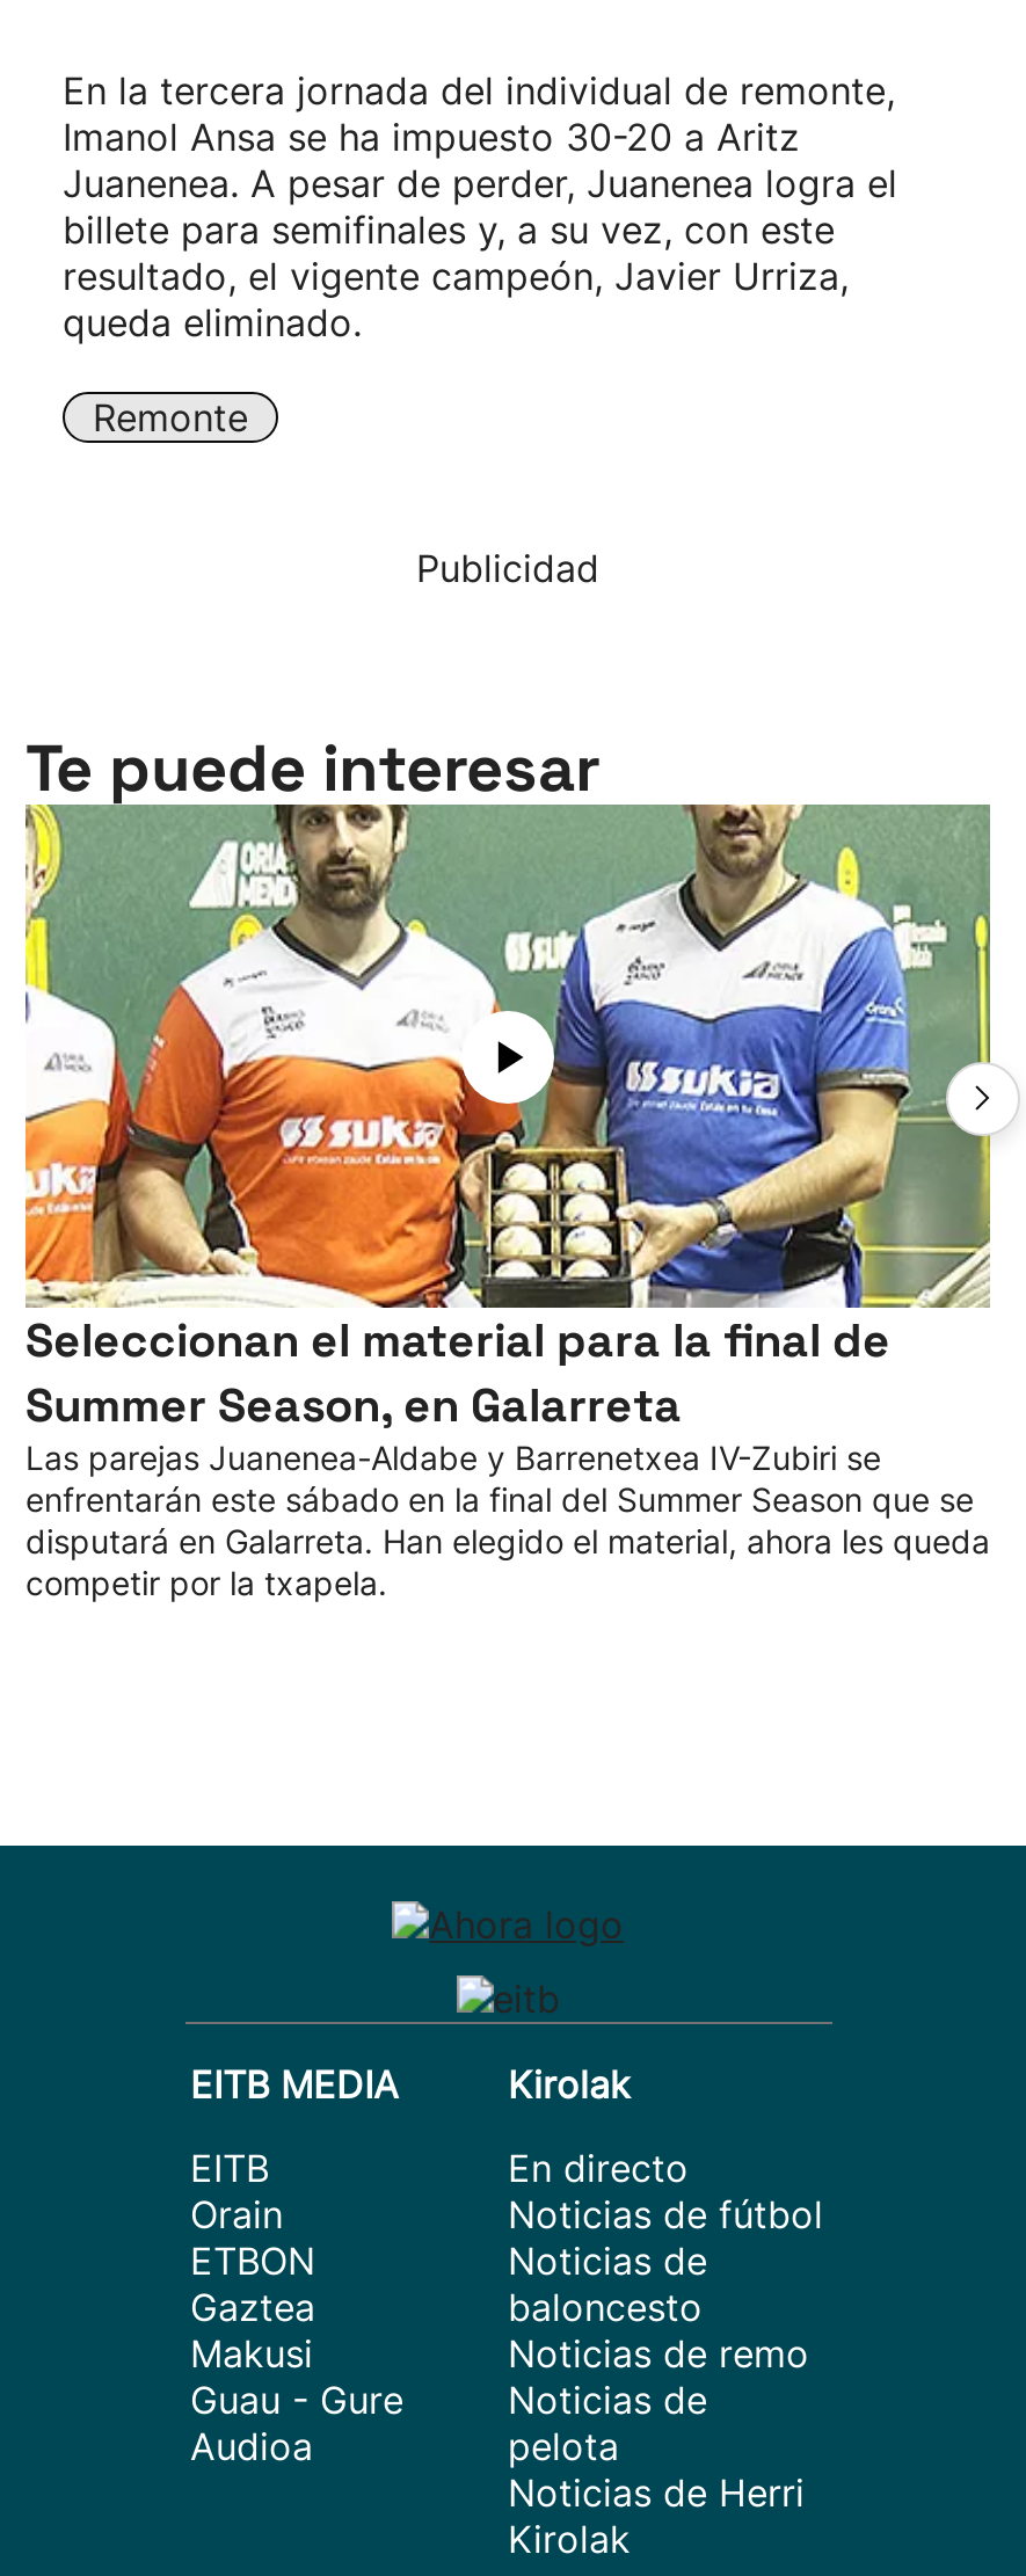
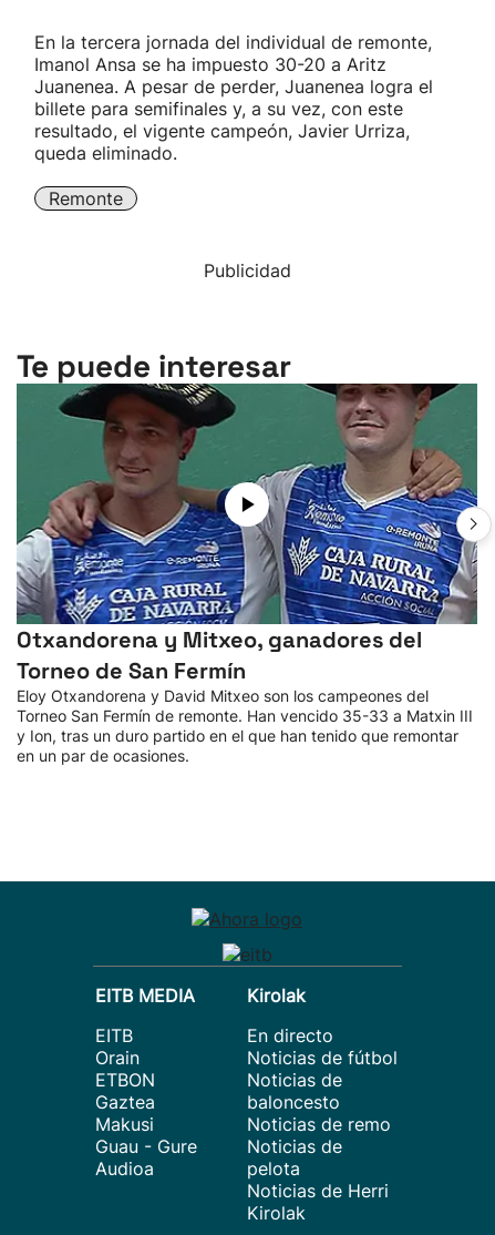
- [image]
- Seleccionan el material para la final de
- Summer Season, en Galarreta
- Las parejas Juanenea-Aldabe y Barrenetxea IV-Zubiri se
- enfrentarán este sábado en la final del Summer Season que se
- disputará en Galarreta. Han elegido el material, ahora les queda
- competir por la txapela.
+ [image]
+ Otxandorena y Mitxeo, ganadores del
+ Torneo de San Fermín
+ Eloy Otxandorena y David Mitxeo son los campeones del
+ Torneo San Fermín de remonte. Han vencido 35-33 a Matxin III
+ y Ion, tras un duro partido en el que han tenido que remontar
+ en un par de ocasiones.
